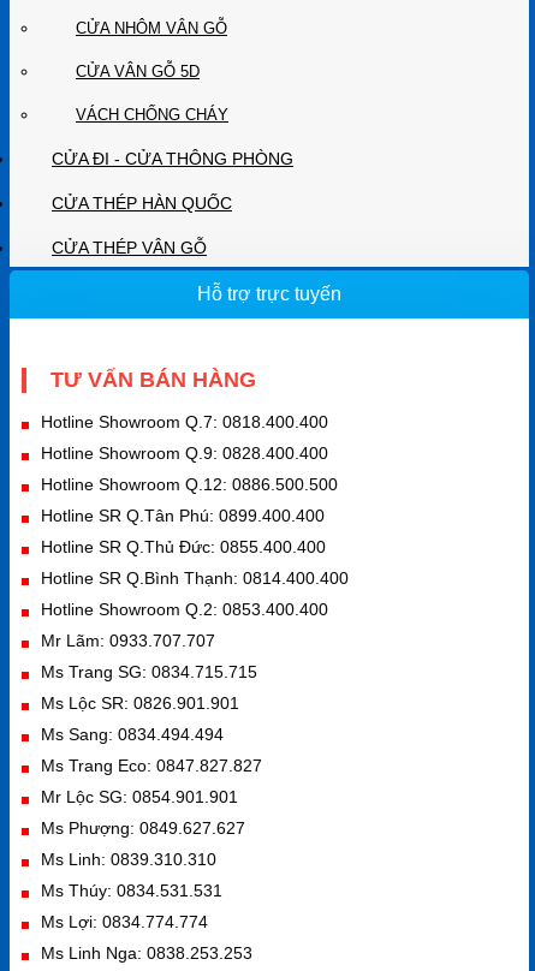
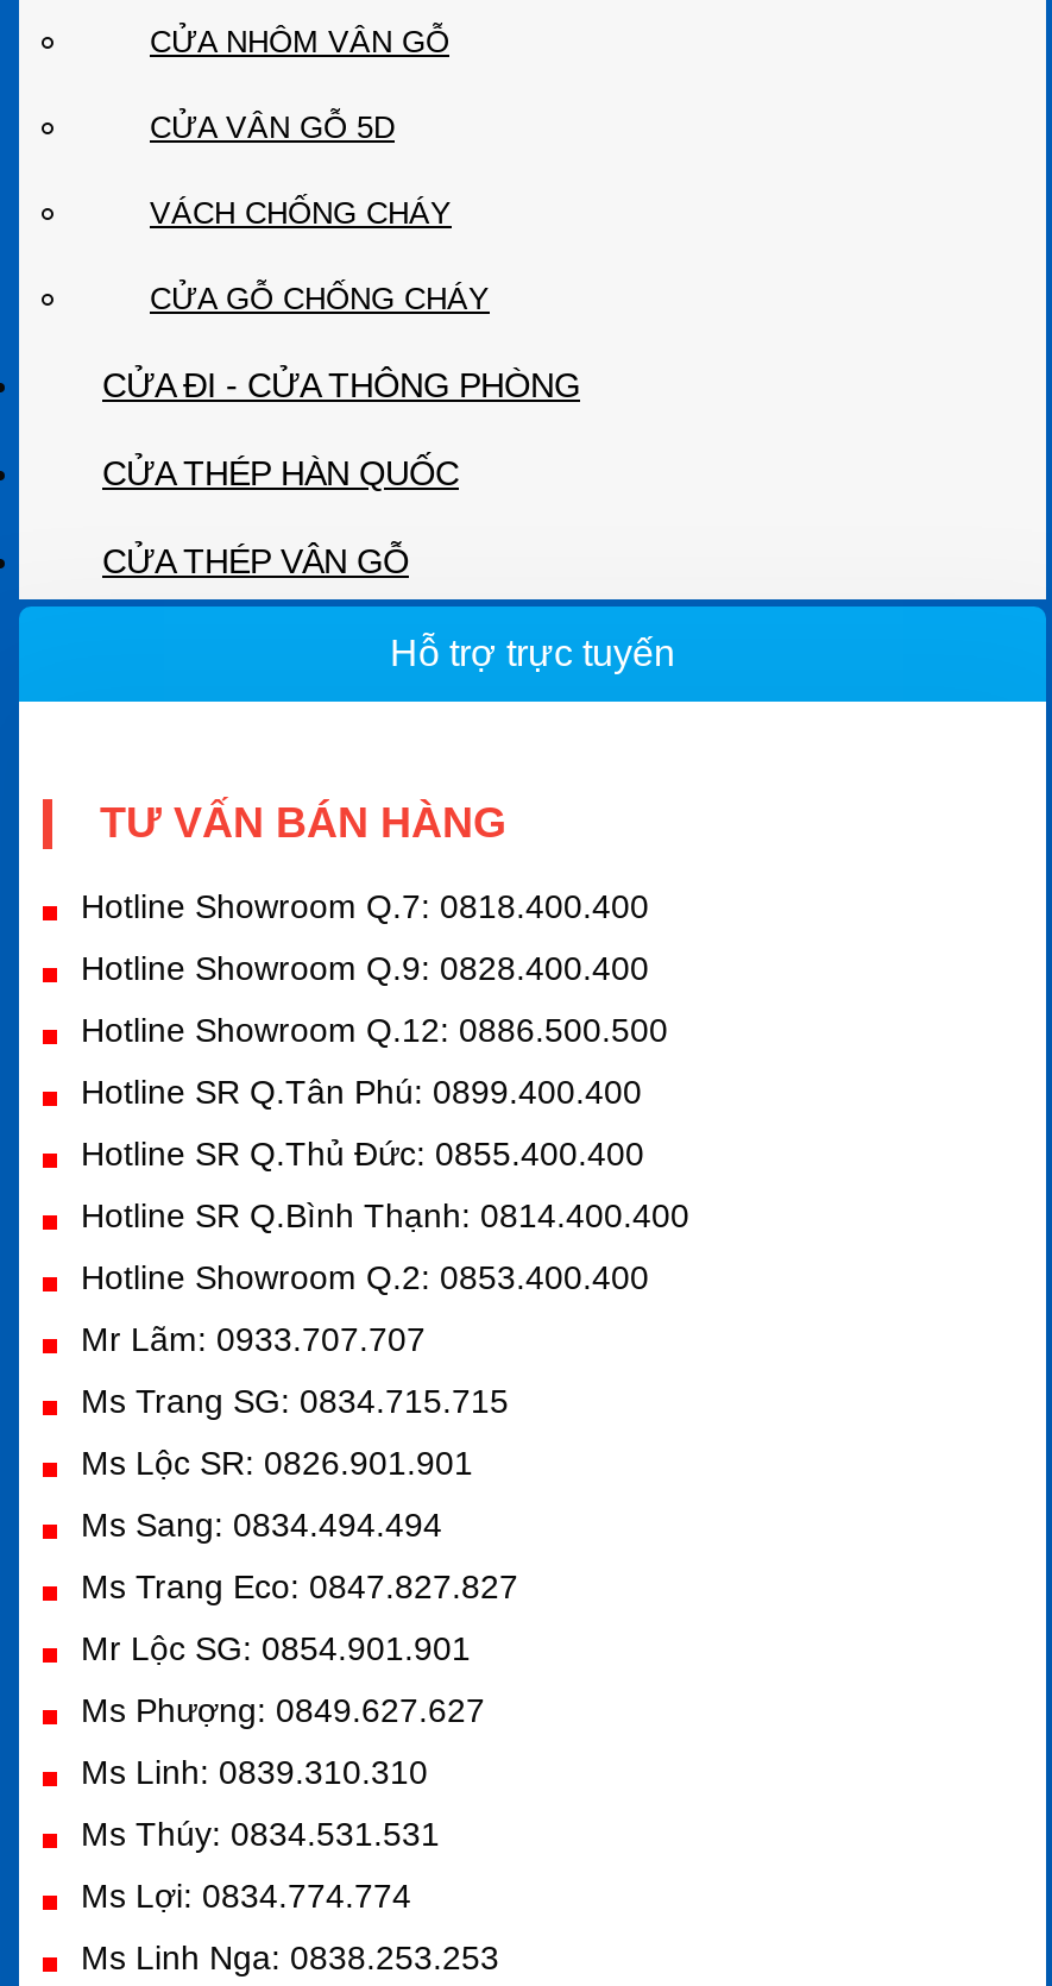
+ CỬA GỖ CHỐNG CHÁY
